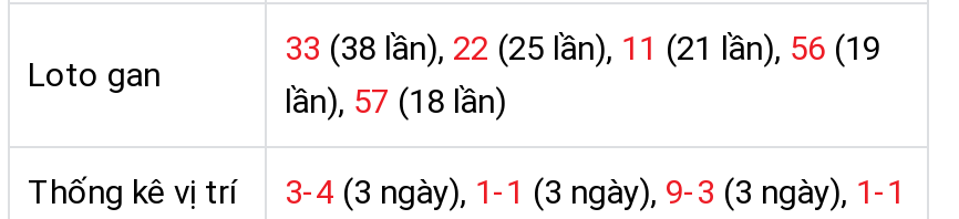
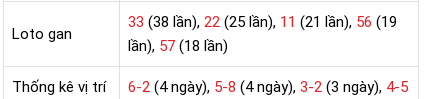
- 3-4 (3 ngày), 1-1 (3 ngày), 9-3 (3 ngày), 1-1
+ 6-2 (4 ngày), 5-8 (4 ngày), 3-2 (3 ngày), 4-5
